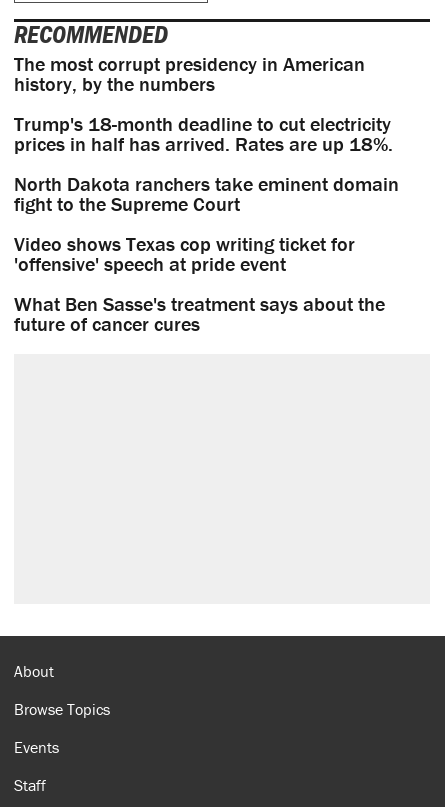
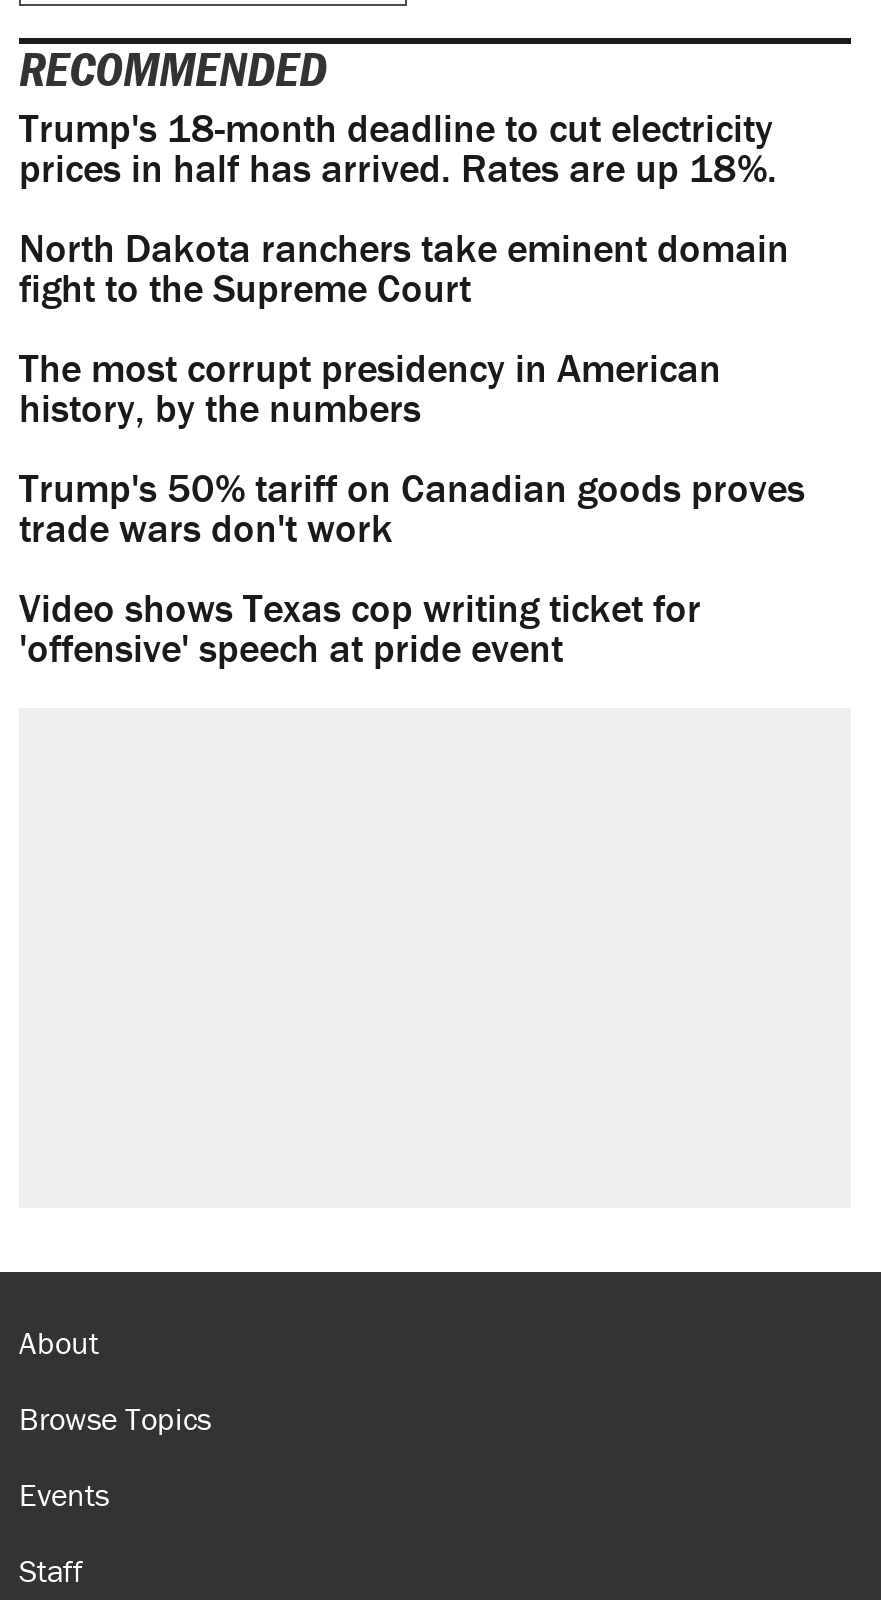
moved down: The most corrupt presidency in American | history, by the numbers

moved up: Trump's 18-month deadline to cut electricity | prices in half has arrived. Rates are up 18%. | North Dakota ranchers take eminent domain | fight to the Supreme Court

+ Trump's 50% tariff on Canadian goods proves
+ trade wars don't work

moved down: Video shows Texas cop writing ticket for | 'offensive' speech at pride event

- What Ben Sasse's treatment says about the
- future of cancer cures
